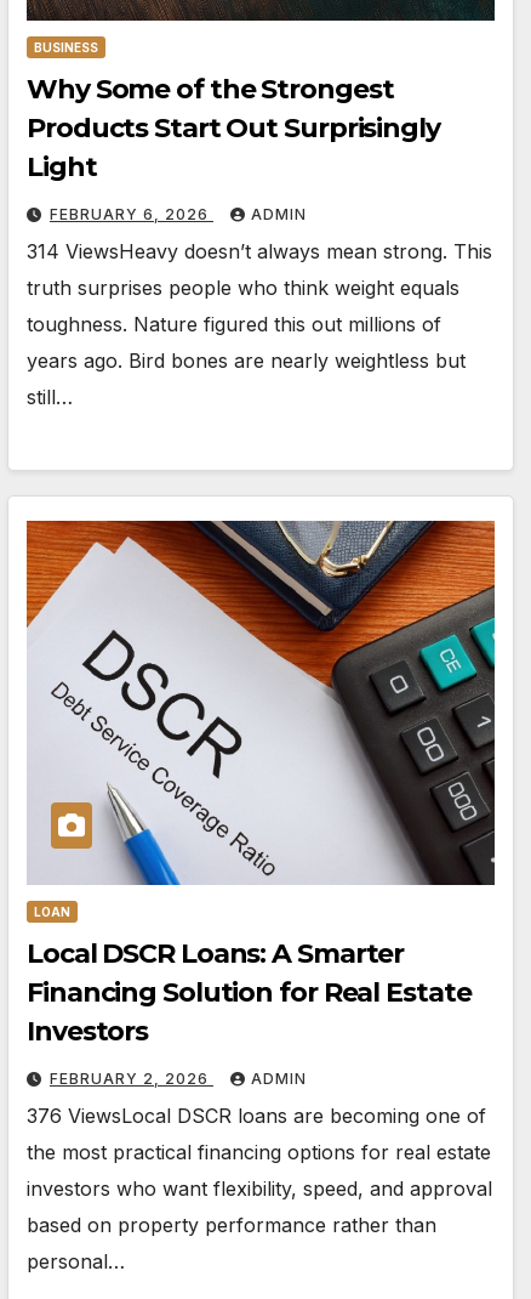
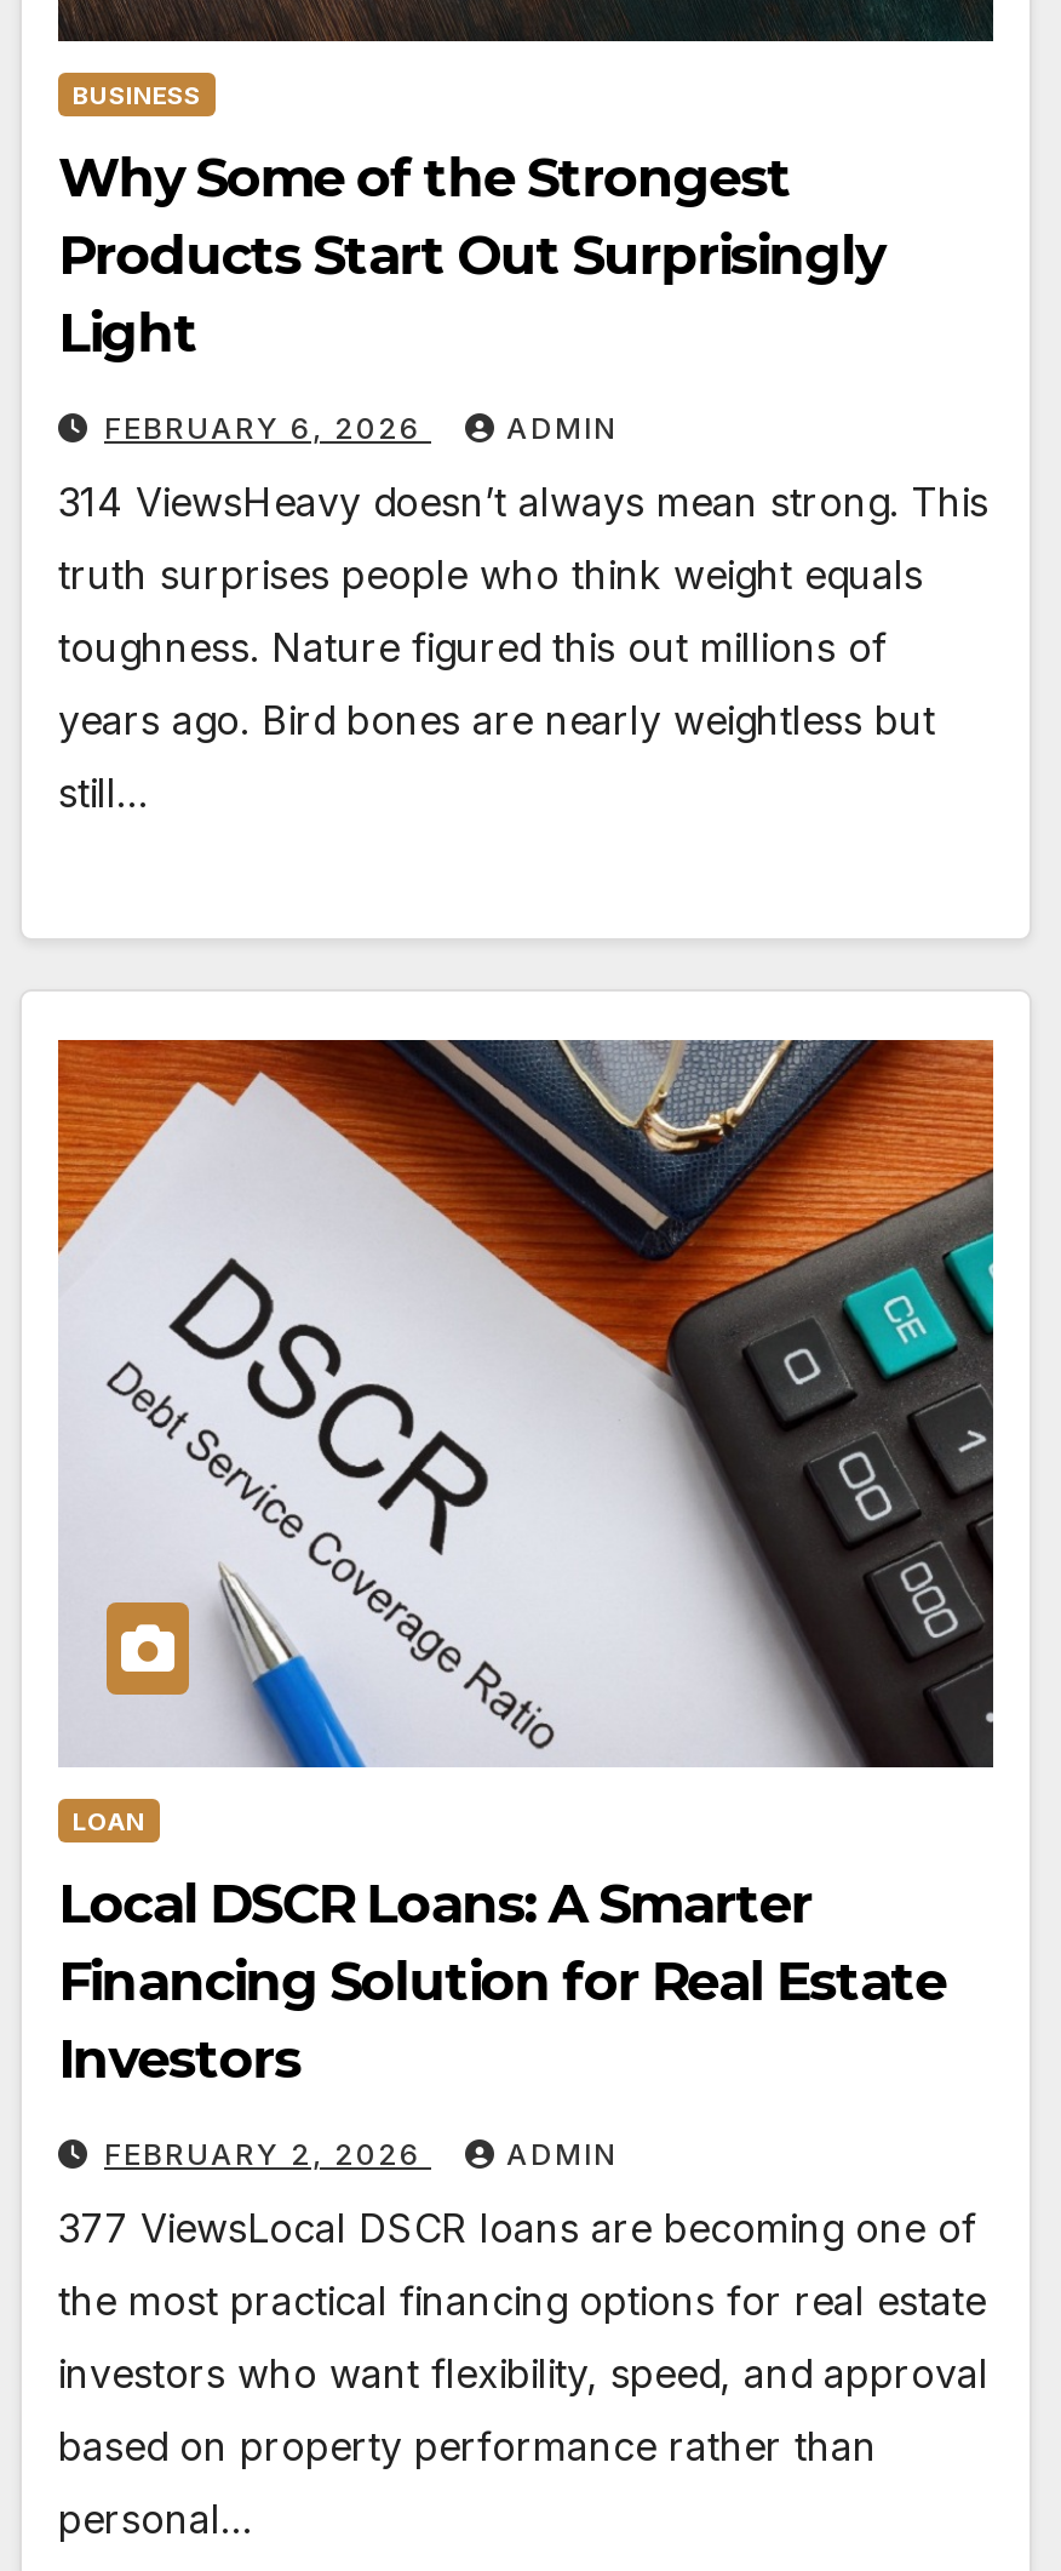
- 376 ViewsLocal DSCR loans are becoming one of
+ 377 ViewsLocal DSCR loans are becoming one of
